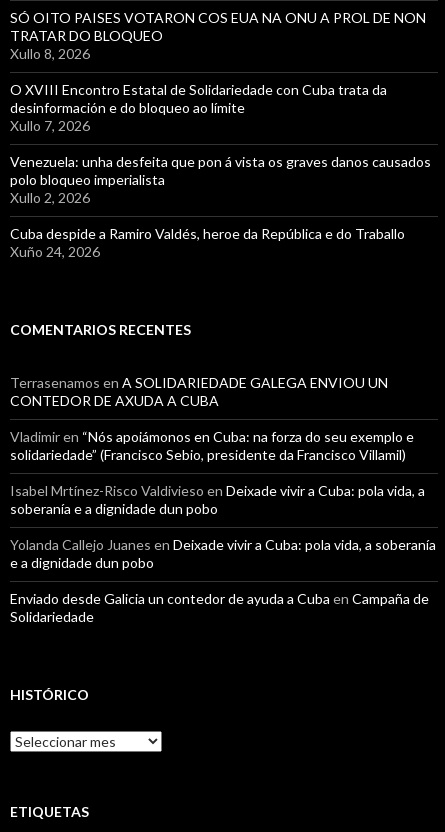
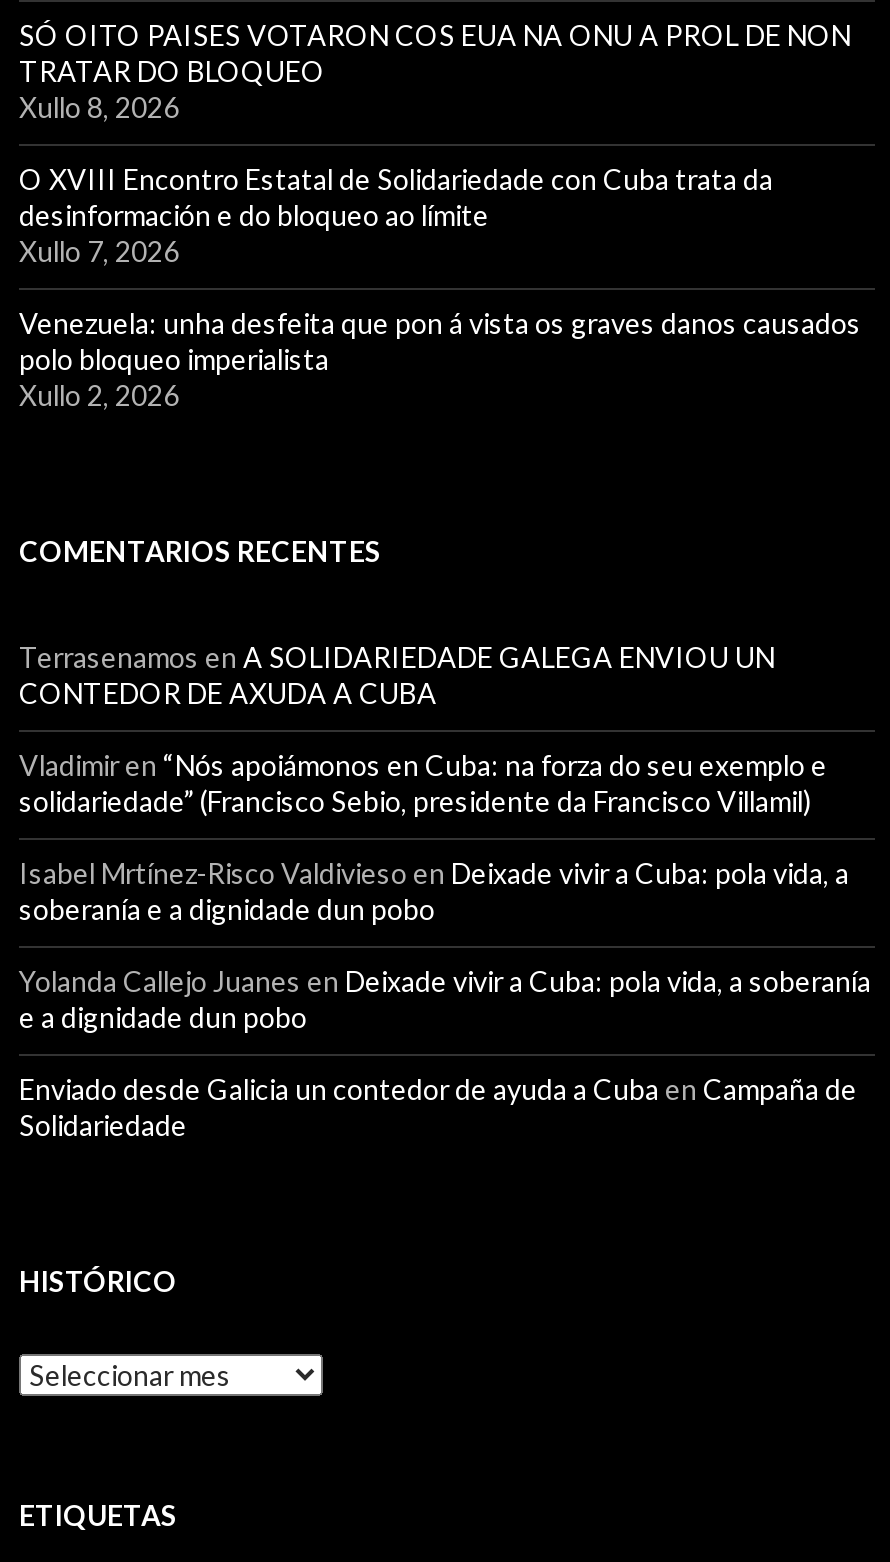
- Cuba despide a Ramiro Valdés, heroe da República e do Traballo
- Xuño 24, 2026
